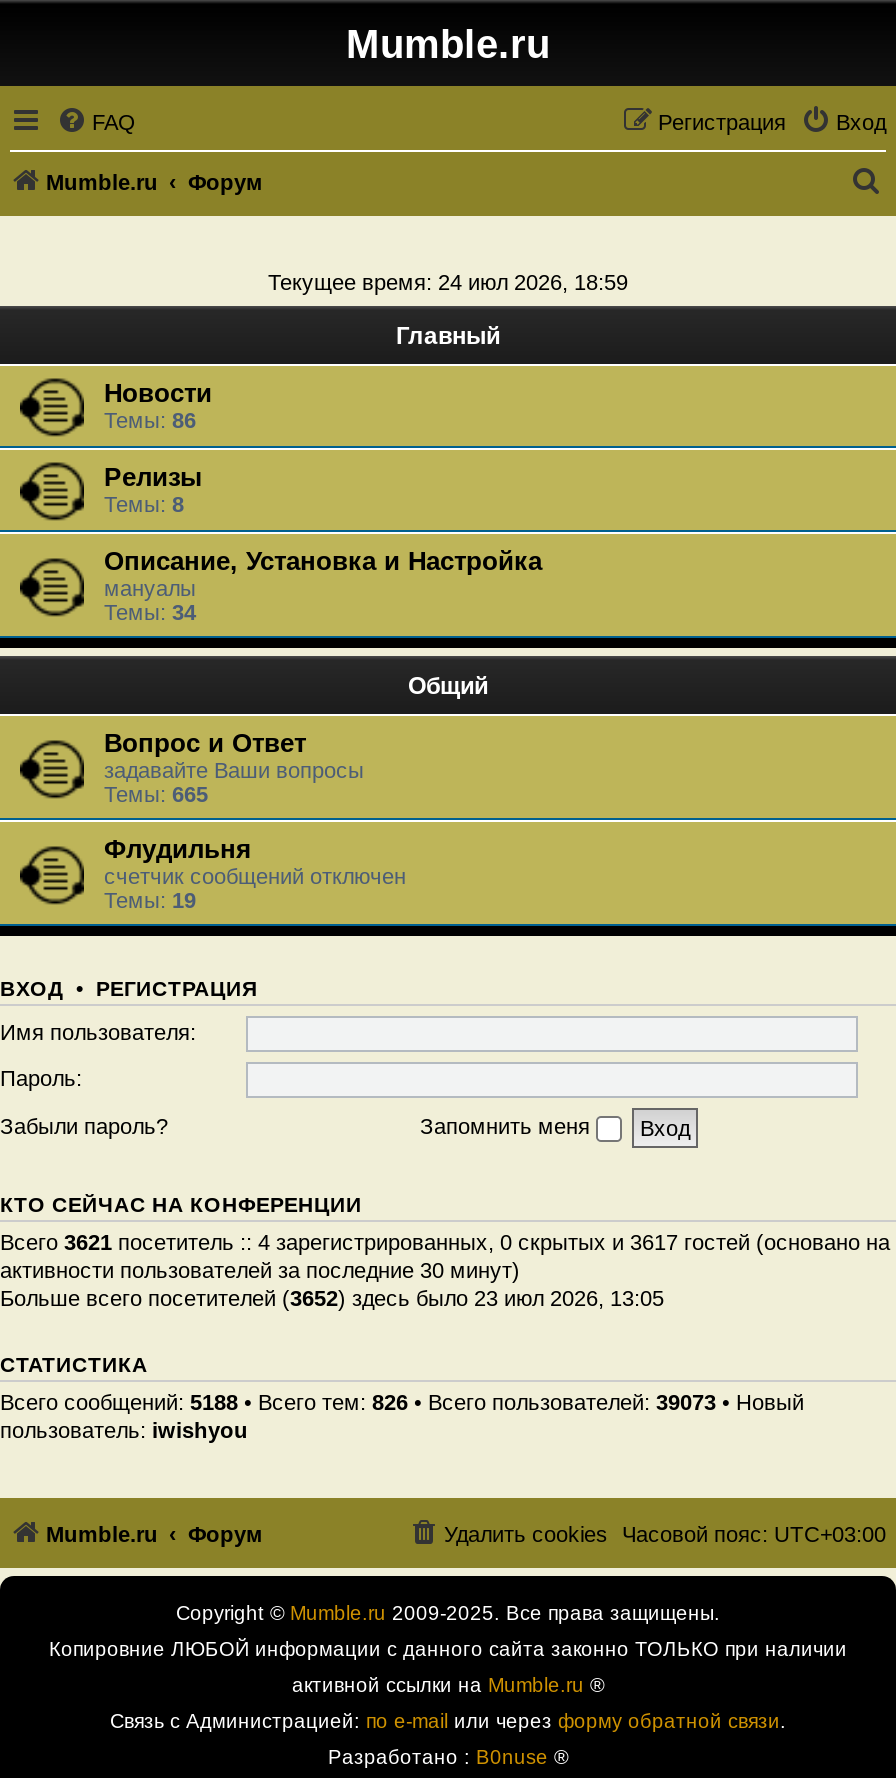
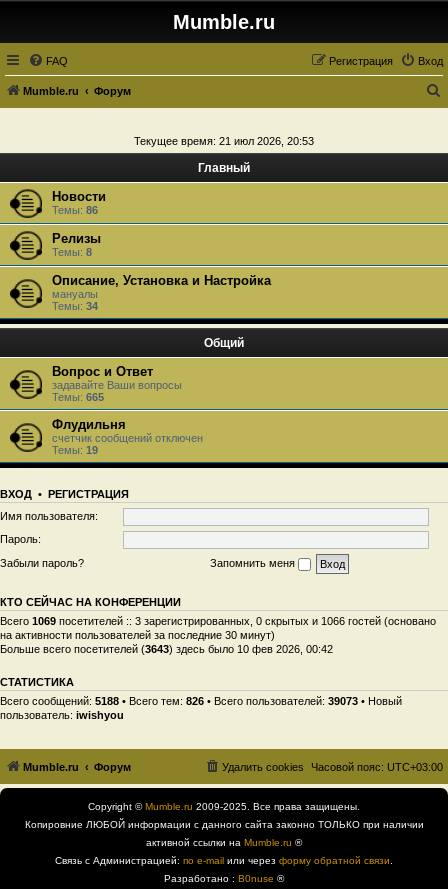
- Текущее время: 24 июл 2026, 18:59
+ Текущее время: 21 июл 2026, 20:53

- Всего 3621 посетитель :: 4 зарегистрированных, 0 скрытых и 3617 гостей (основано на
- активности пользователей за последние 30 минут)
- Больше всего посетителей (3652) здесь было 23 июл 2026, 13:05
+ Всего 1069 посетителей :: 3 зарегистрированных, 0 скрытых и 1066 гостей (основано
+ на активности пользователей за последние 30 минут)
+ Больше всего посетителей (3643) здесь было 10 фев 2026, 00:42
